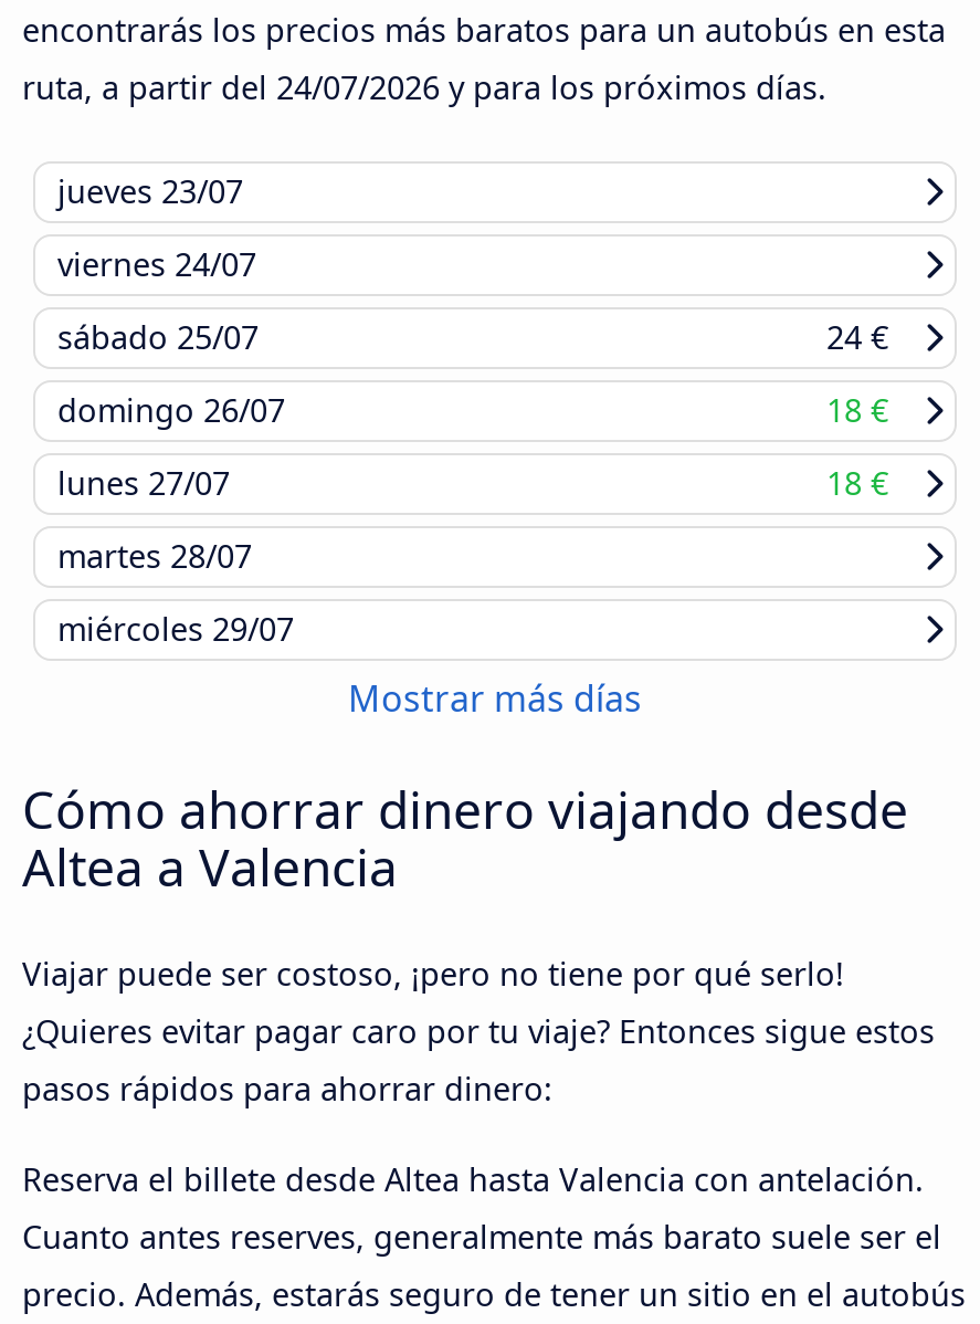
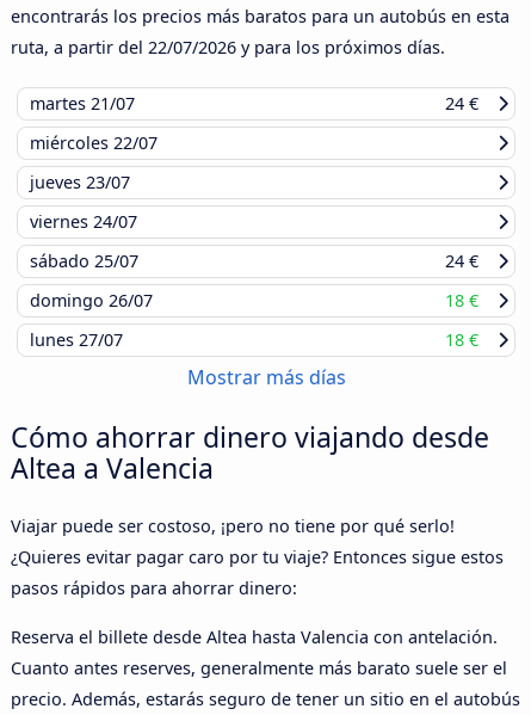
- ruta, a partir del 24/07/2026 y para los próximos días.
+ ruta, a partir del 22/07/2026 y para los próximos días.
+ martes 21/07
+ 24 €
+ miércoles 22/07

moved down: jueves 23/07 | viernes 24/07 | sábado 25/07 | 24 € | domingo 26/07 | 18 € | lunes 27/07 | 18 €

- martes 28/07
- miércoles 29/07
